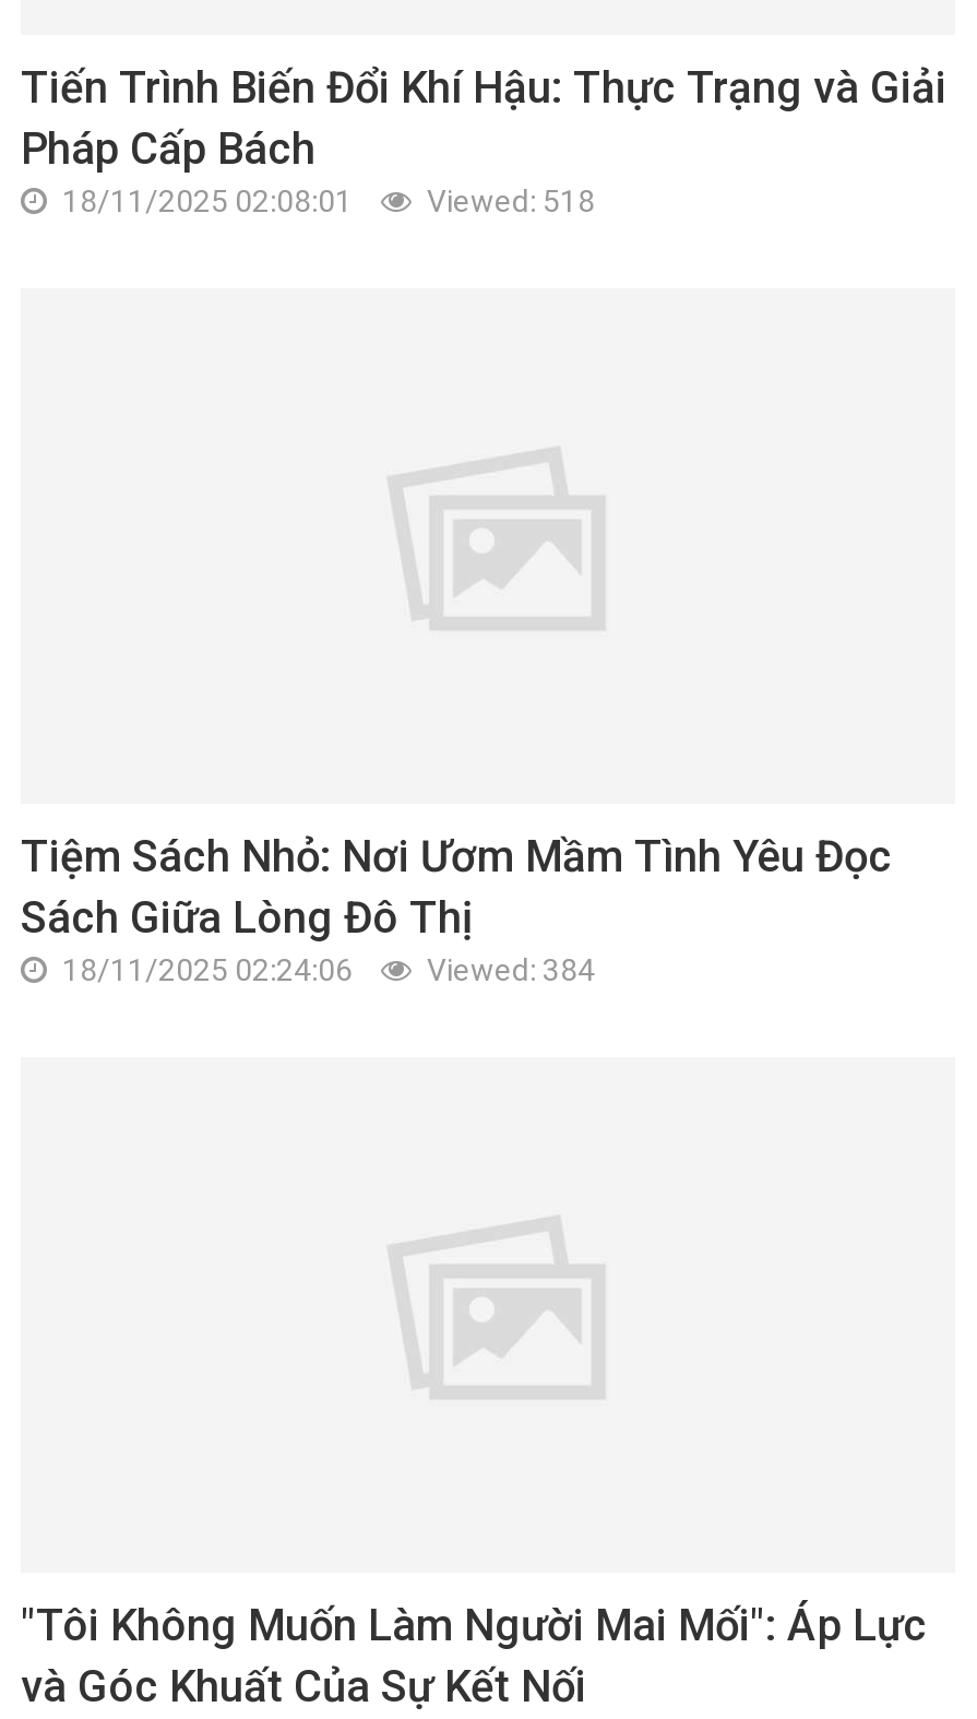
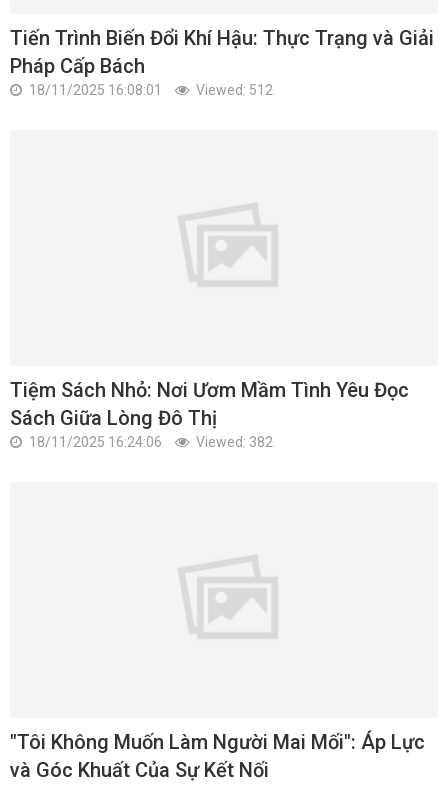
- 18/11/2025 02:08:01
+ 18/11/2025 16:08:01

- Viewed: 518
+ Viewed: 512

- 18/11/2025 02:24:06
+ 18/11/2025 16:24:06

- Viewed: 384
+ Viewed: 382
